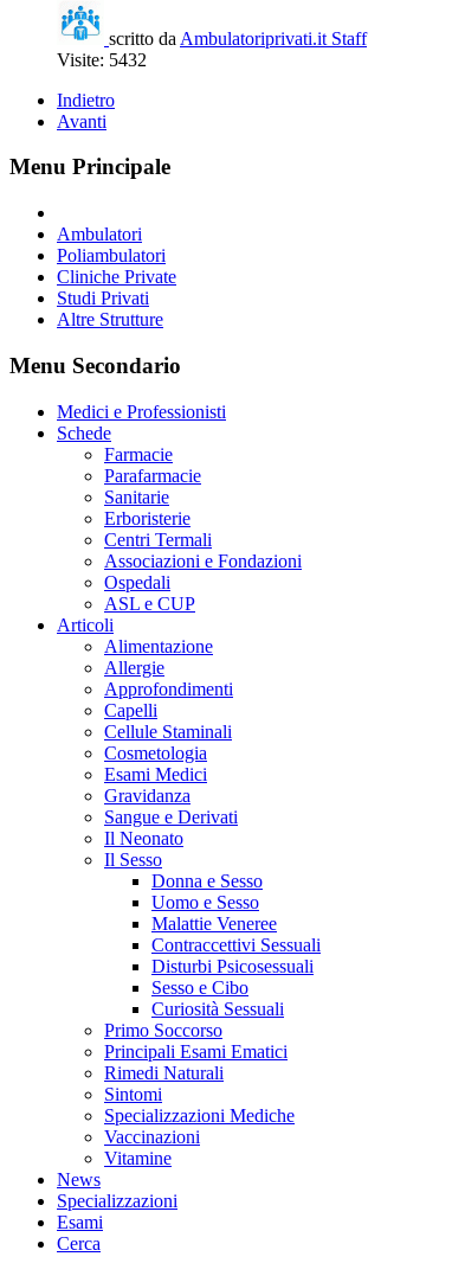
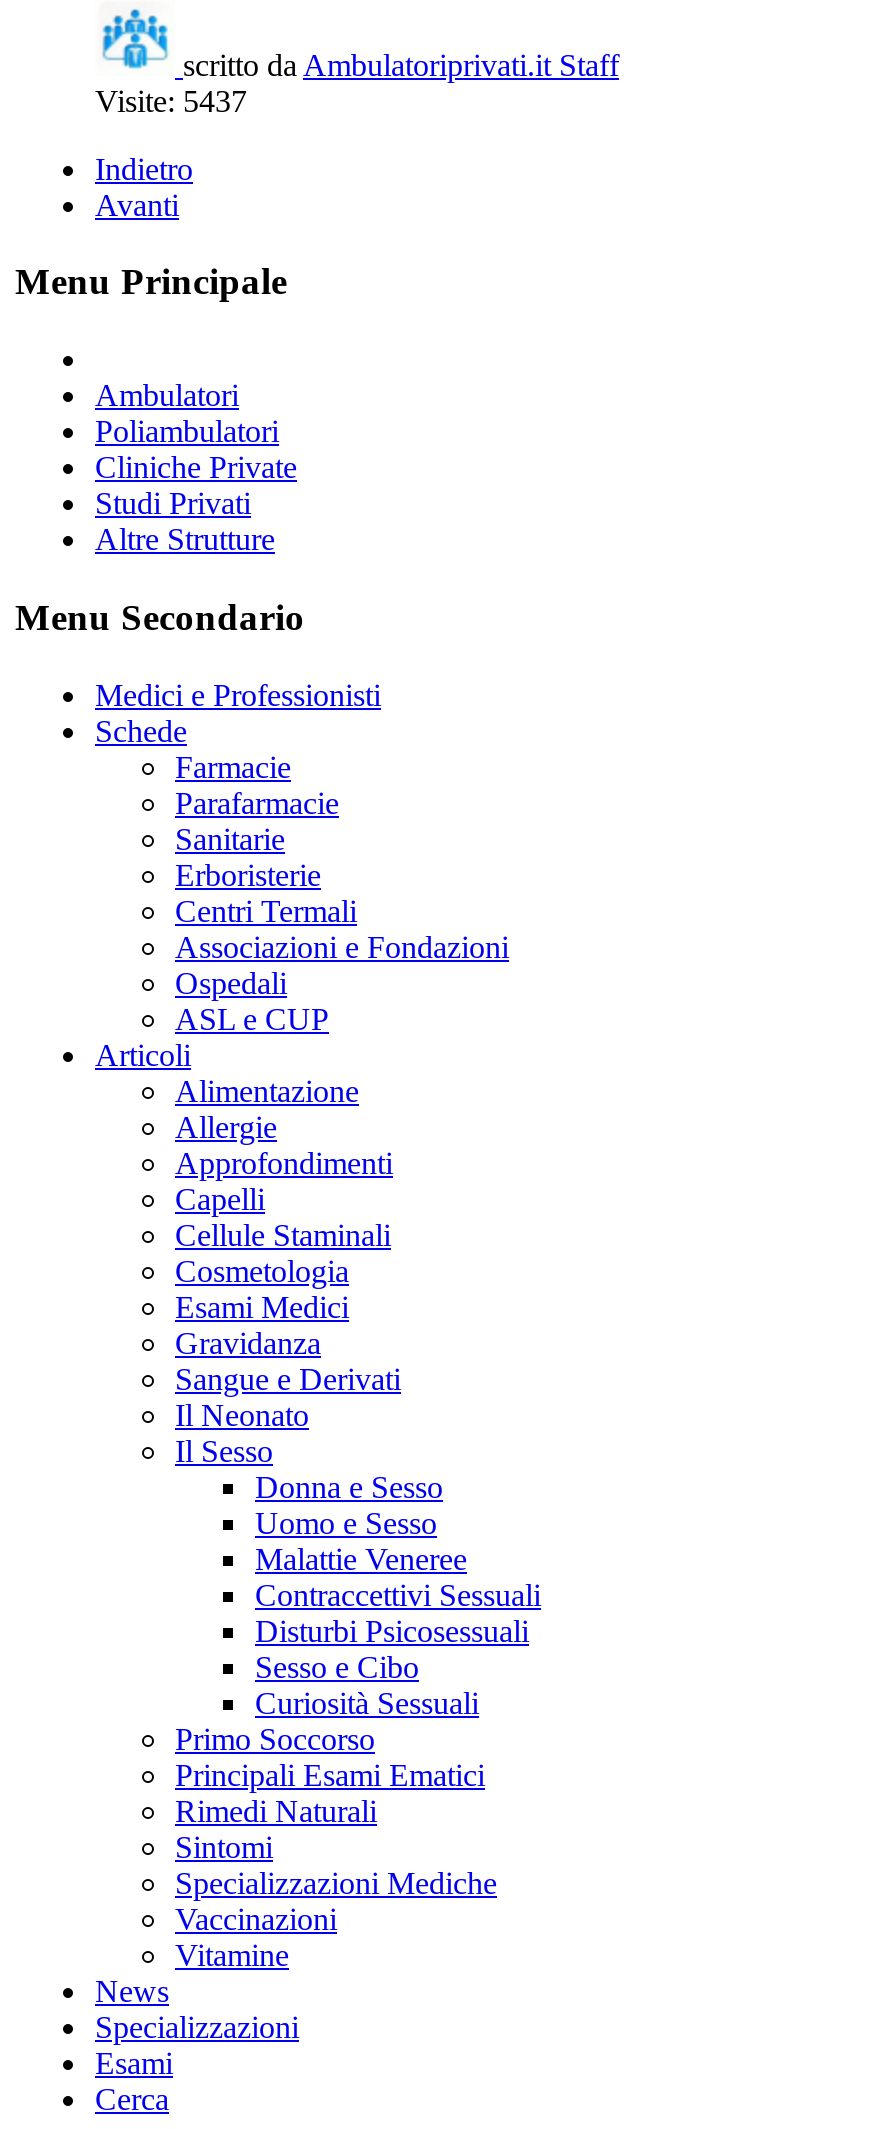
- Visite: 5432
+ Visite: 5437
